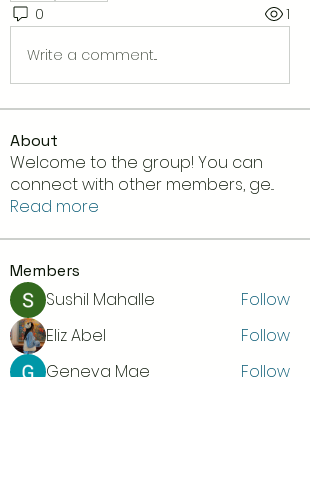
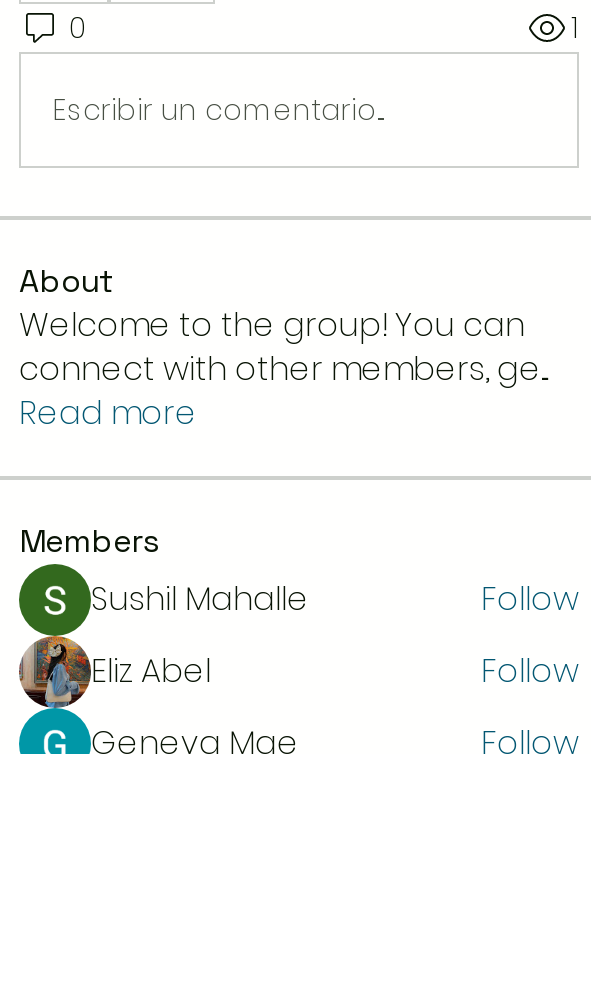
- Write a comment...
+ Escribir un comentario...
